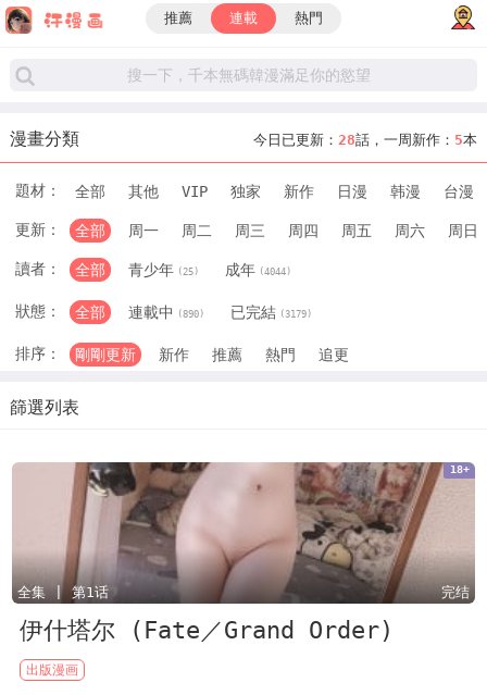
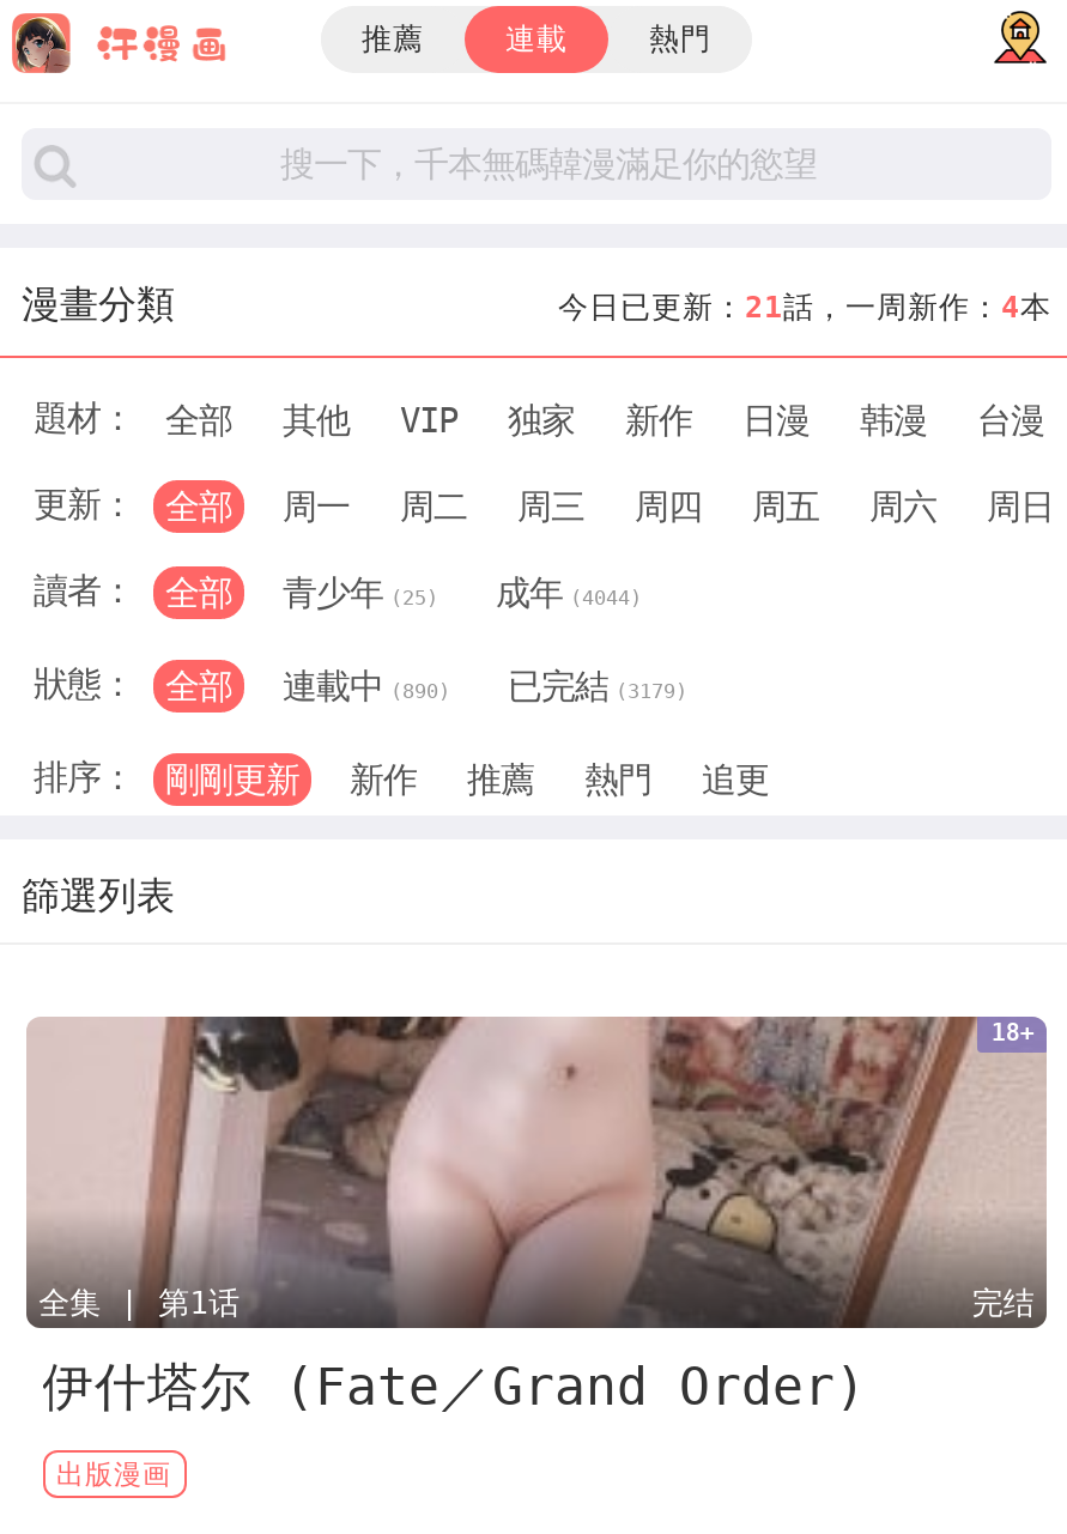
- 今日已更新：28話，一周新作：5本
+ 今日已更新：21話，一周新作：4本
